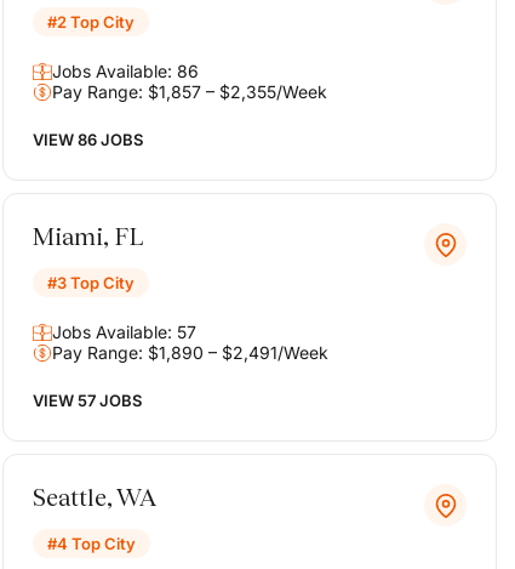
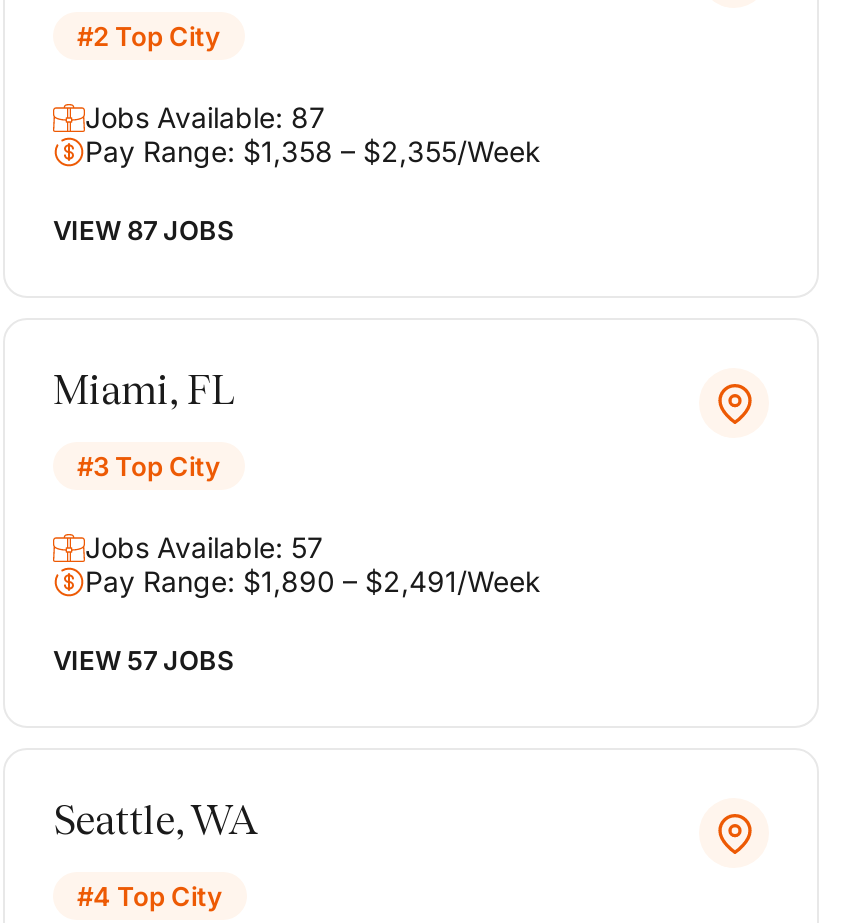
- Jobs Available: 86
+ Jobs Available: 87

- Pay Range: $1,857 – $2,355/Week
+ Pay Range: $1,358 – $2,355/Week

- VIEW 86 JOBS
+ VIEW 87 JOBS
